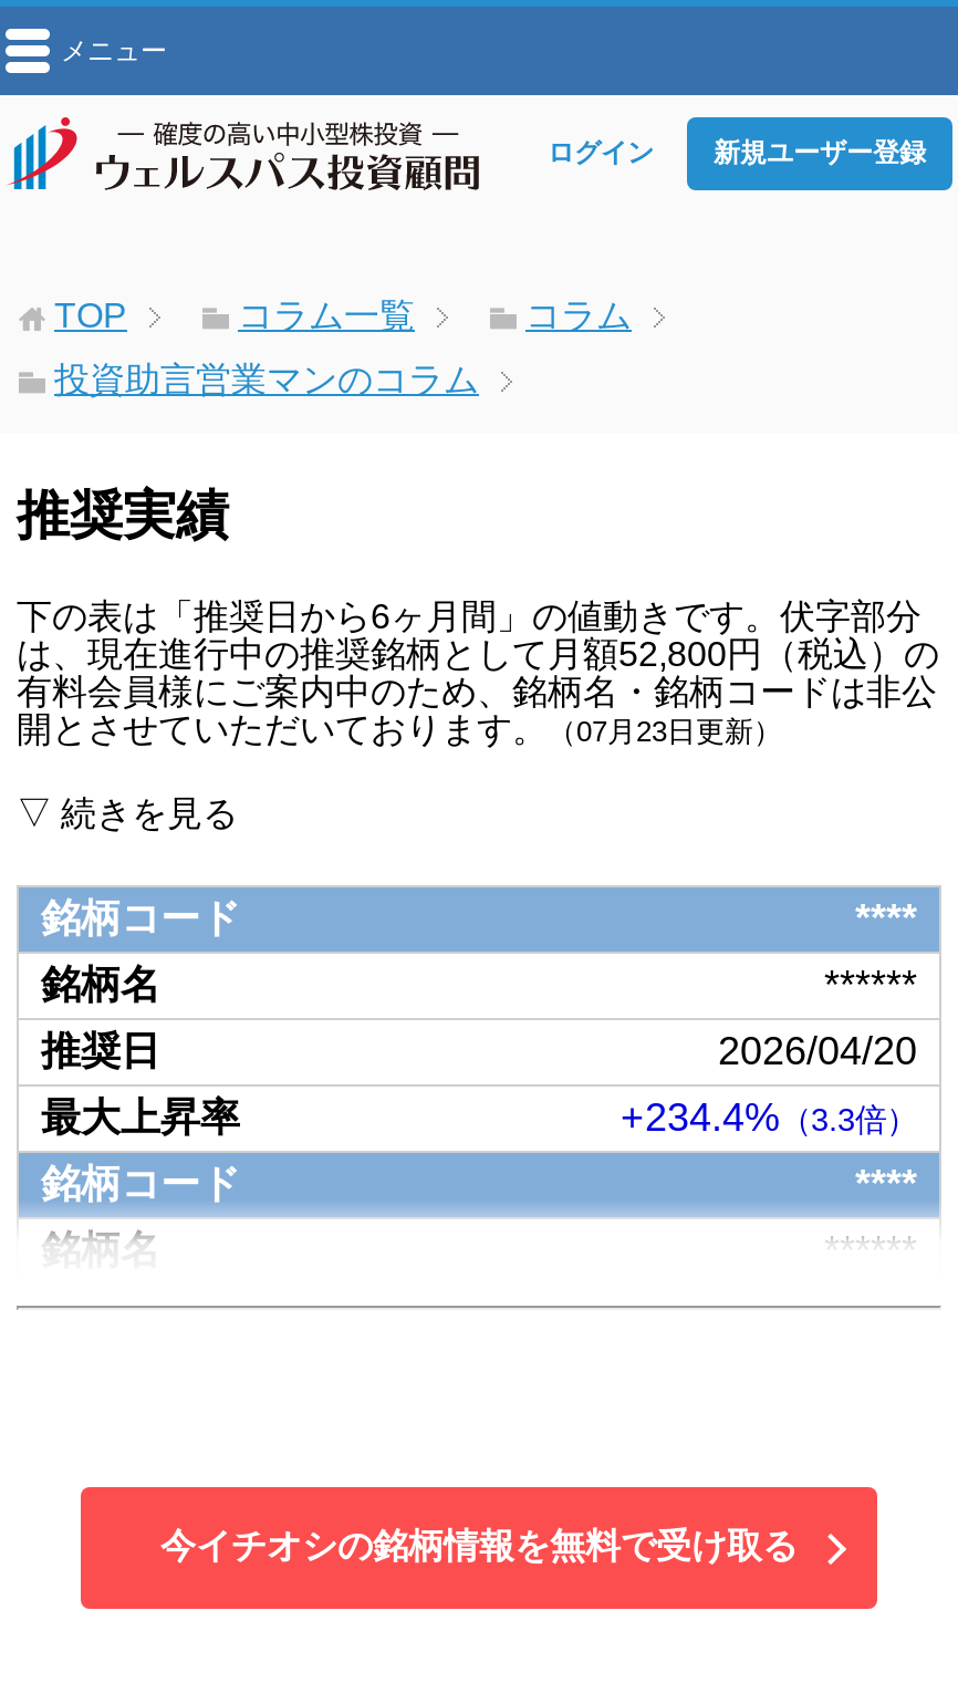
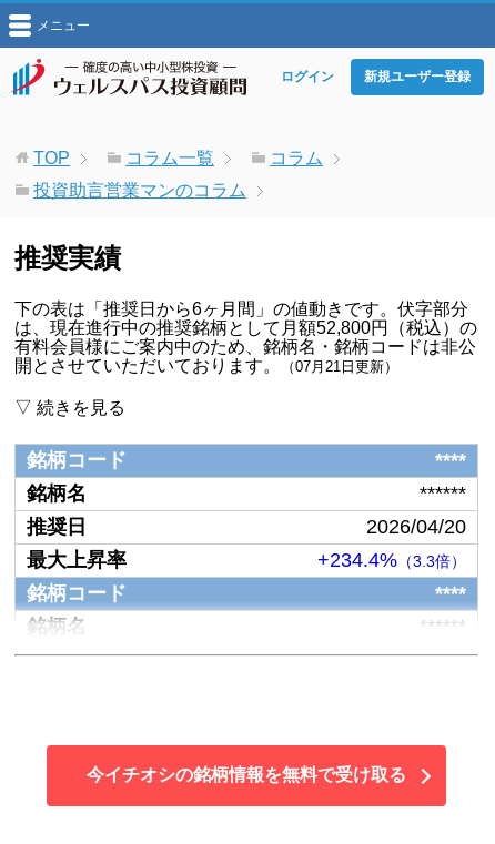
- 開とさせていただいております。（07月23日更新）
+ 開とさせていただいております。（07月21日更新）
